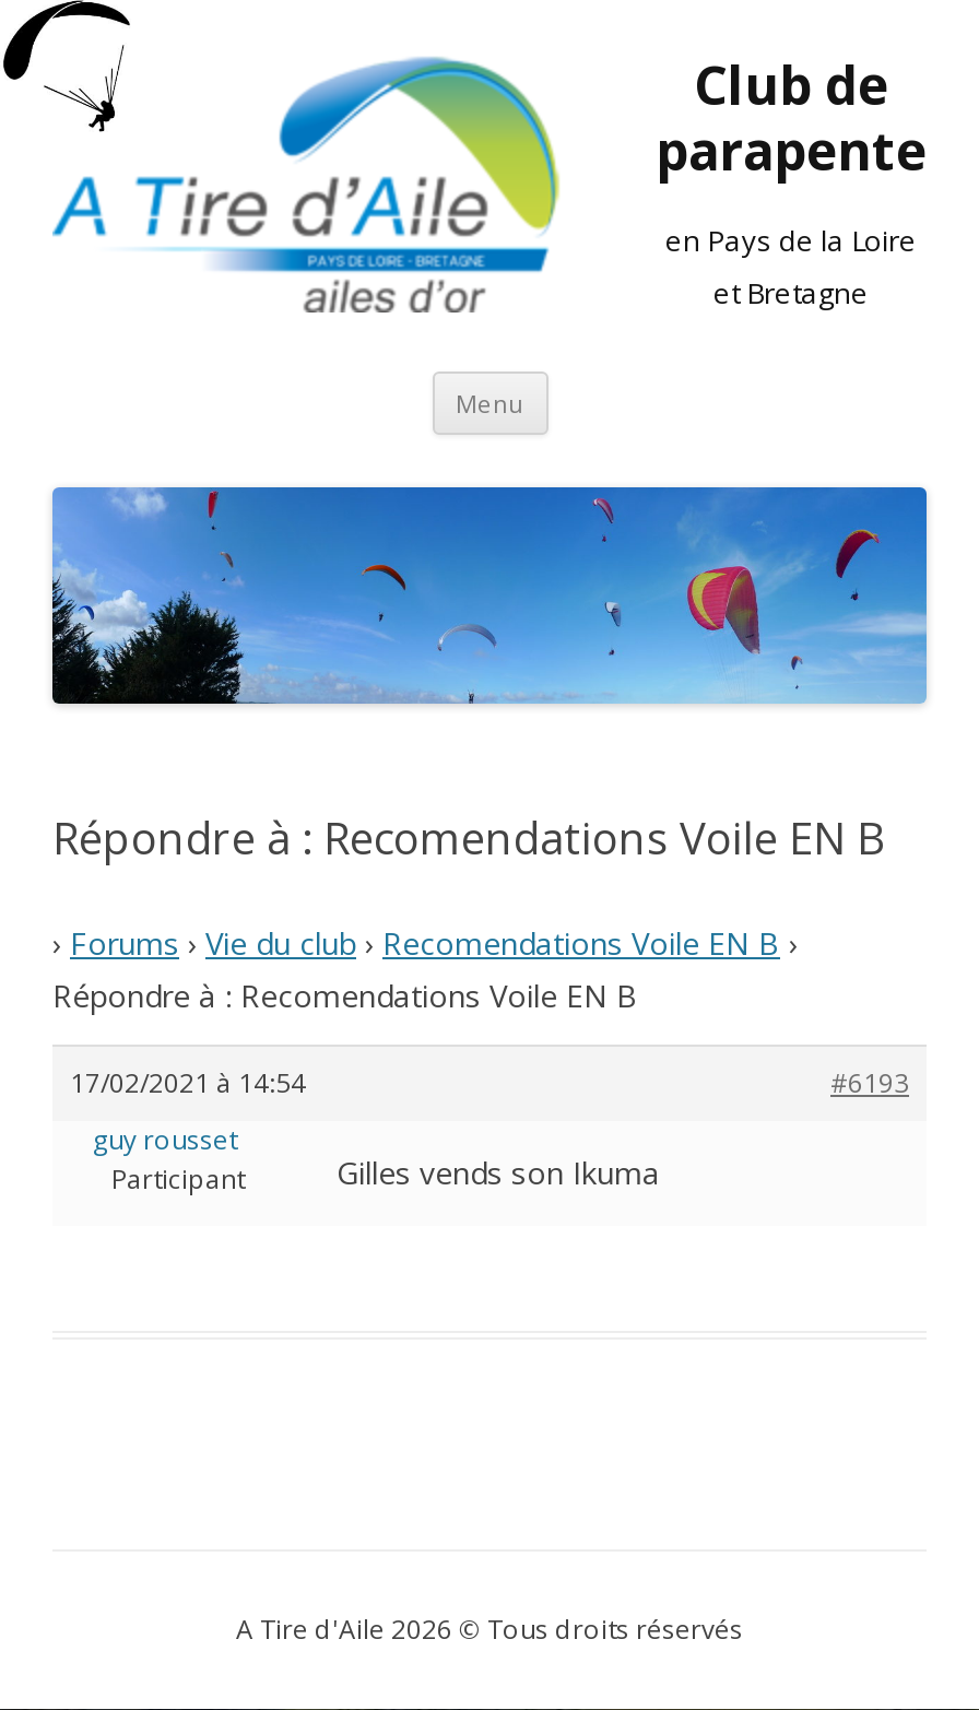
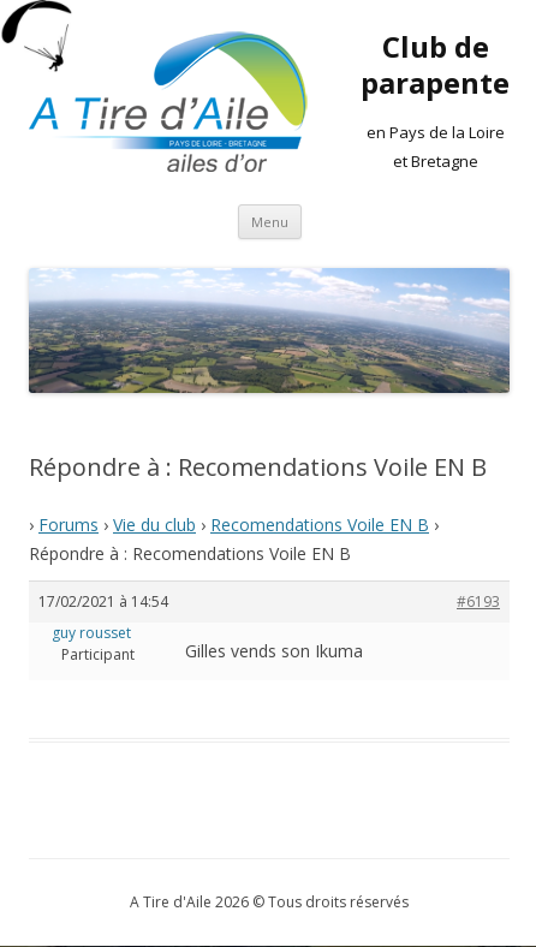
- [image]
+ [image]
